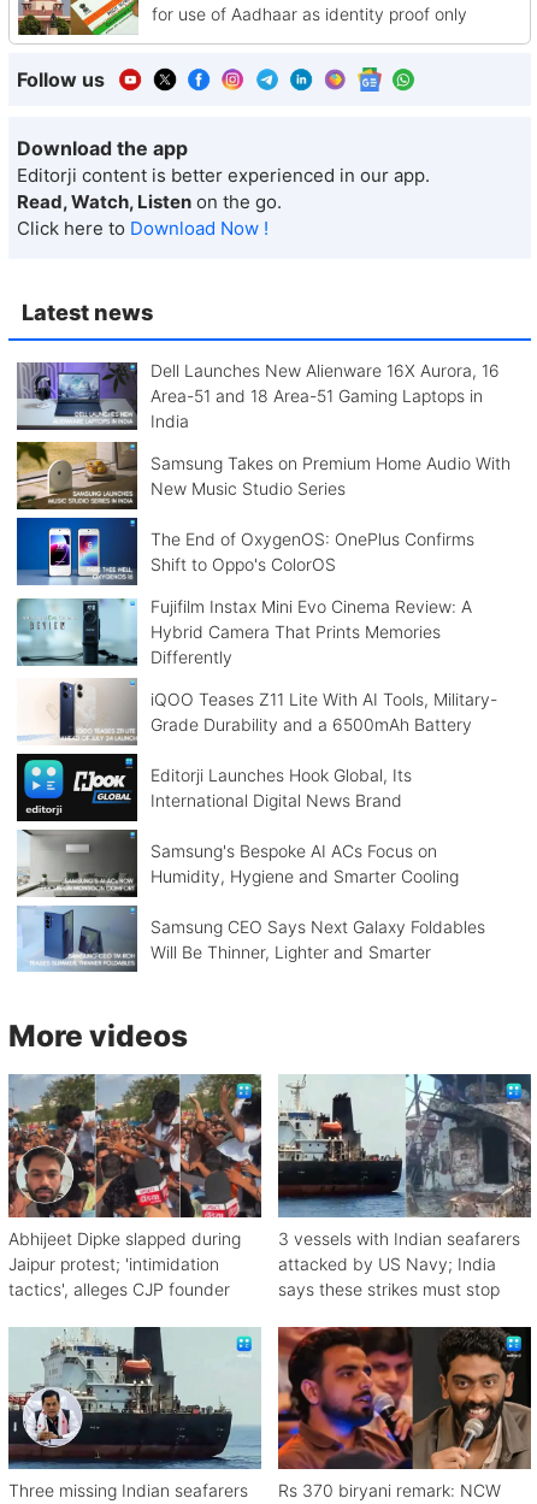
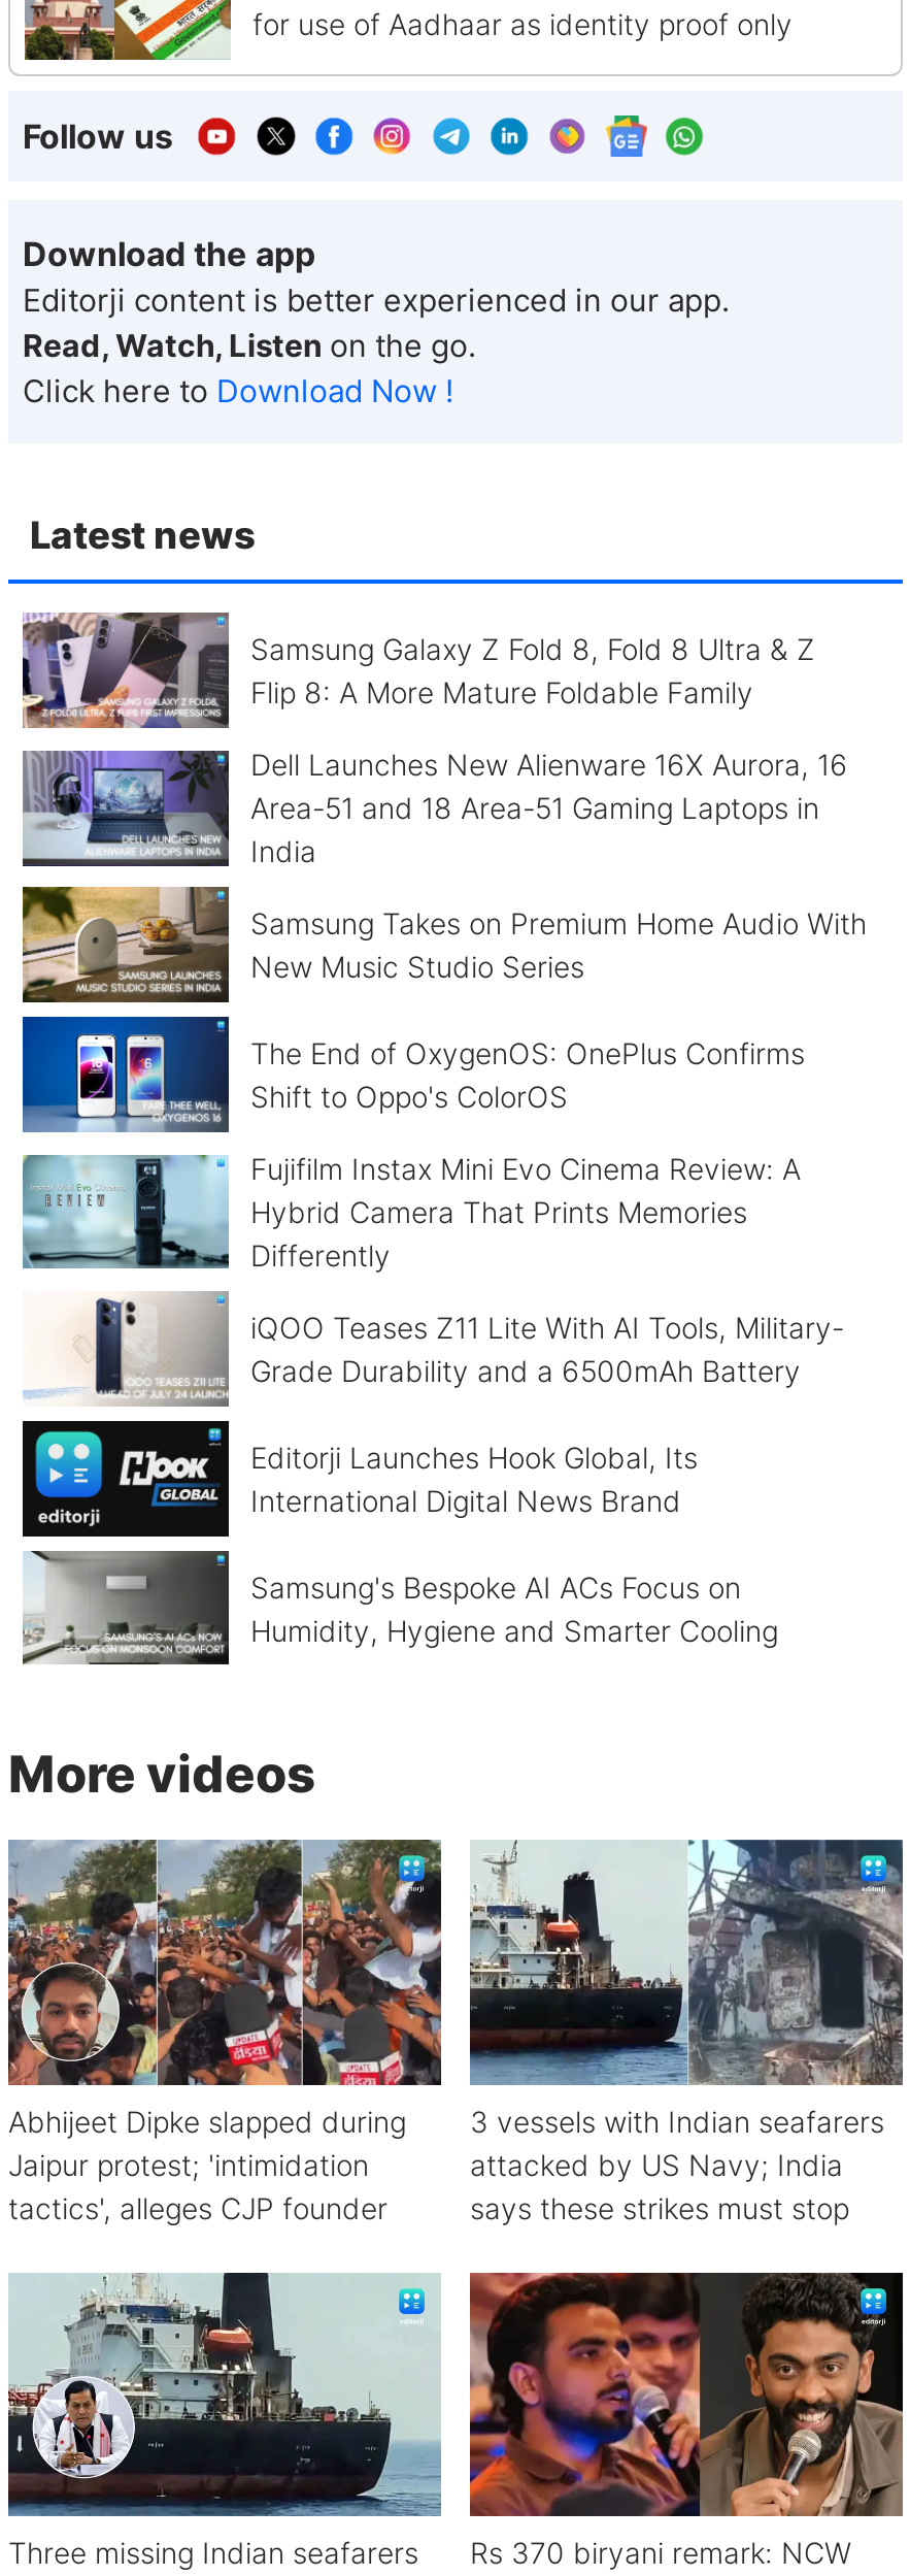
+ [image]
+ Samsung Galaxy Z Fold 8, Fold 8 Ultra & Z
+ Flip 8: A More Mature Foldable Family

moved down: [image] | Dell Launches New Alienware 16X Aurora, 16 | Area-51 and 18 Area-51 Gaming Laptops in | ... | Samsung's Bespoke AI ACs Focus on | Humidity, Hygiene and Smarter Cooling

- [image]
- Samsung CEO Says Next Galaxy Foldables
- Will Be Thinner, Lighter and Smarter
